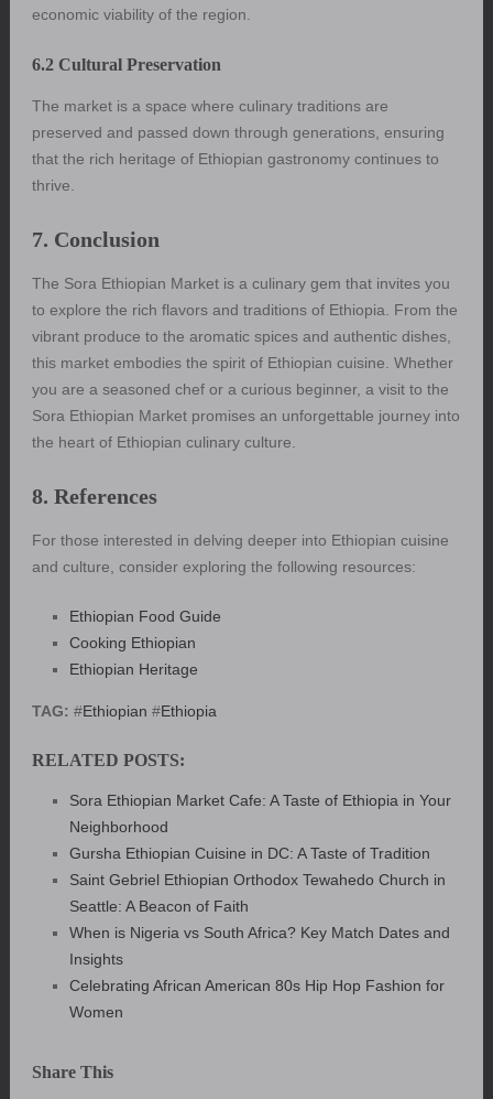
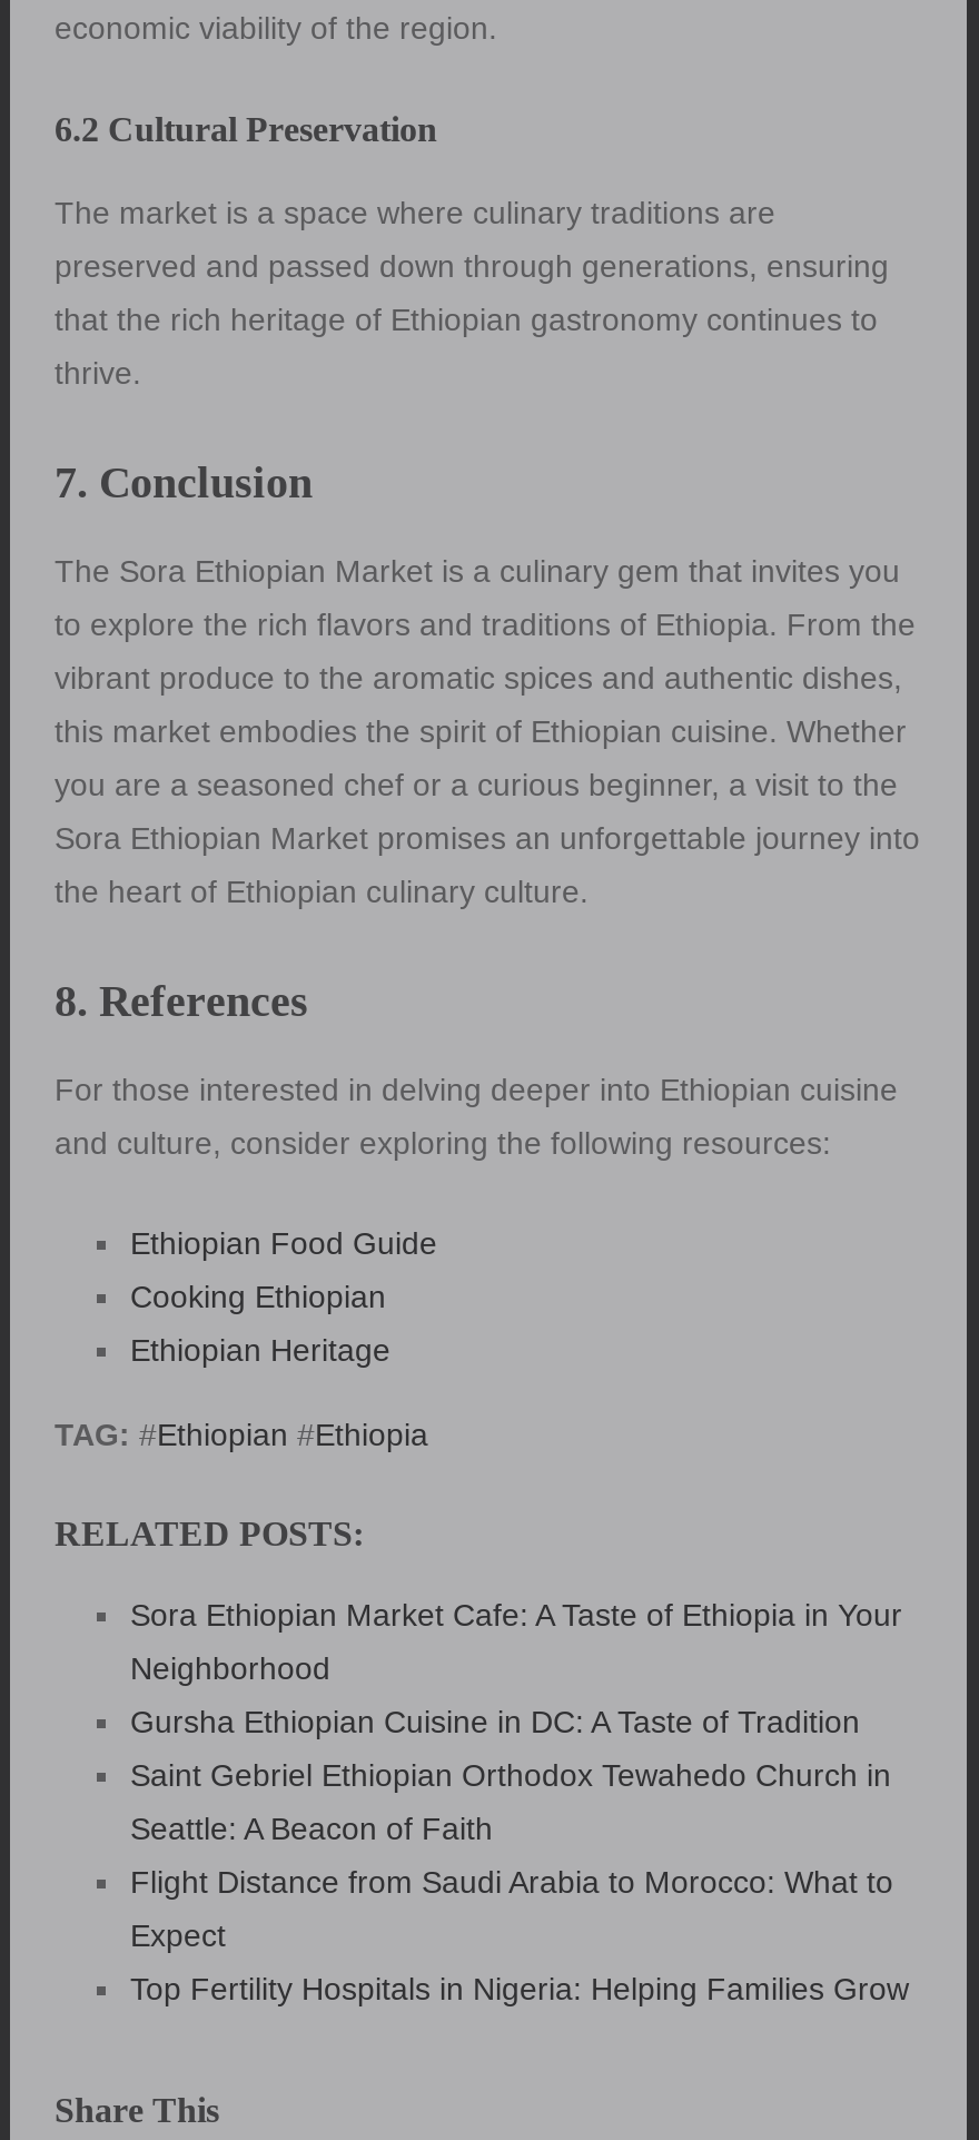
- When is Nigeria vs South Africa? Key Match Dates and
- Insights
- Celebrating African American 80s Hip Hop Fashion for
- Women
+ Flight Distance from Saudi Arabia to Morocco: What to
+ Expect
+ Top Fertility Hospitals in Nigeria: Helping Families Grow
